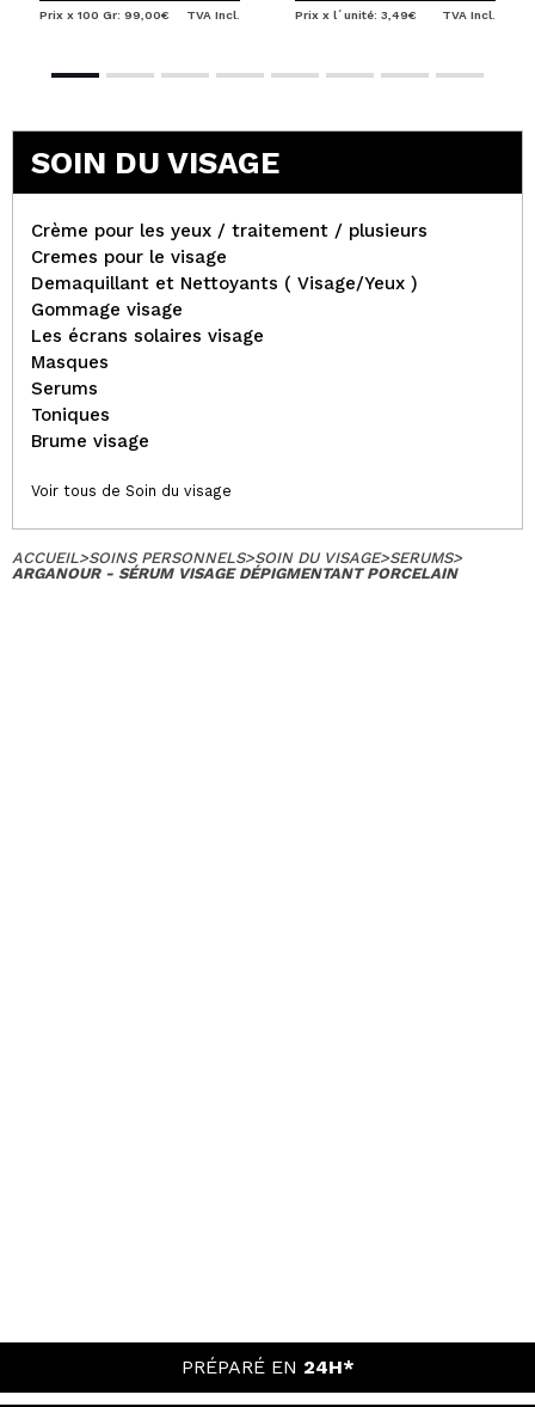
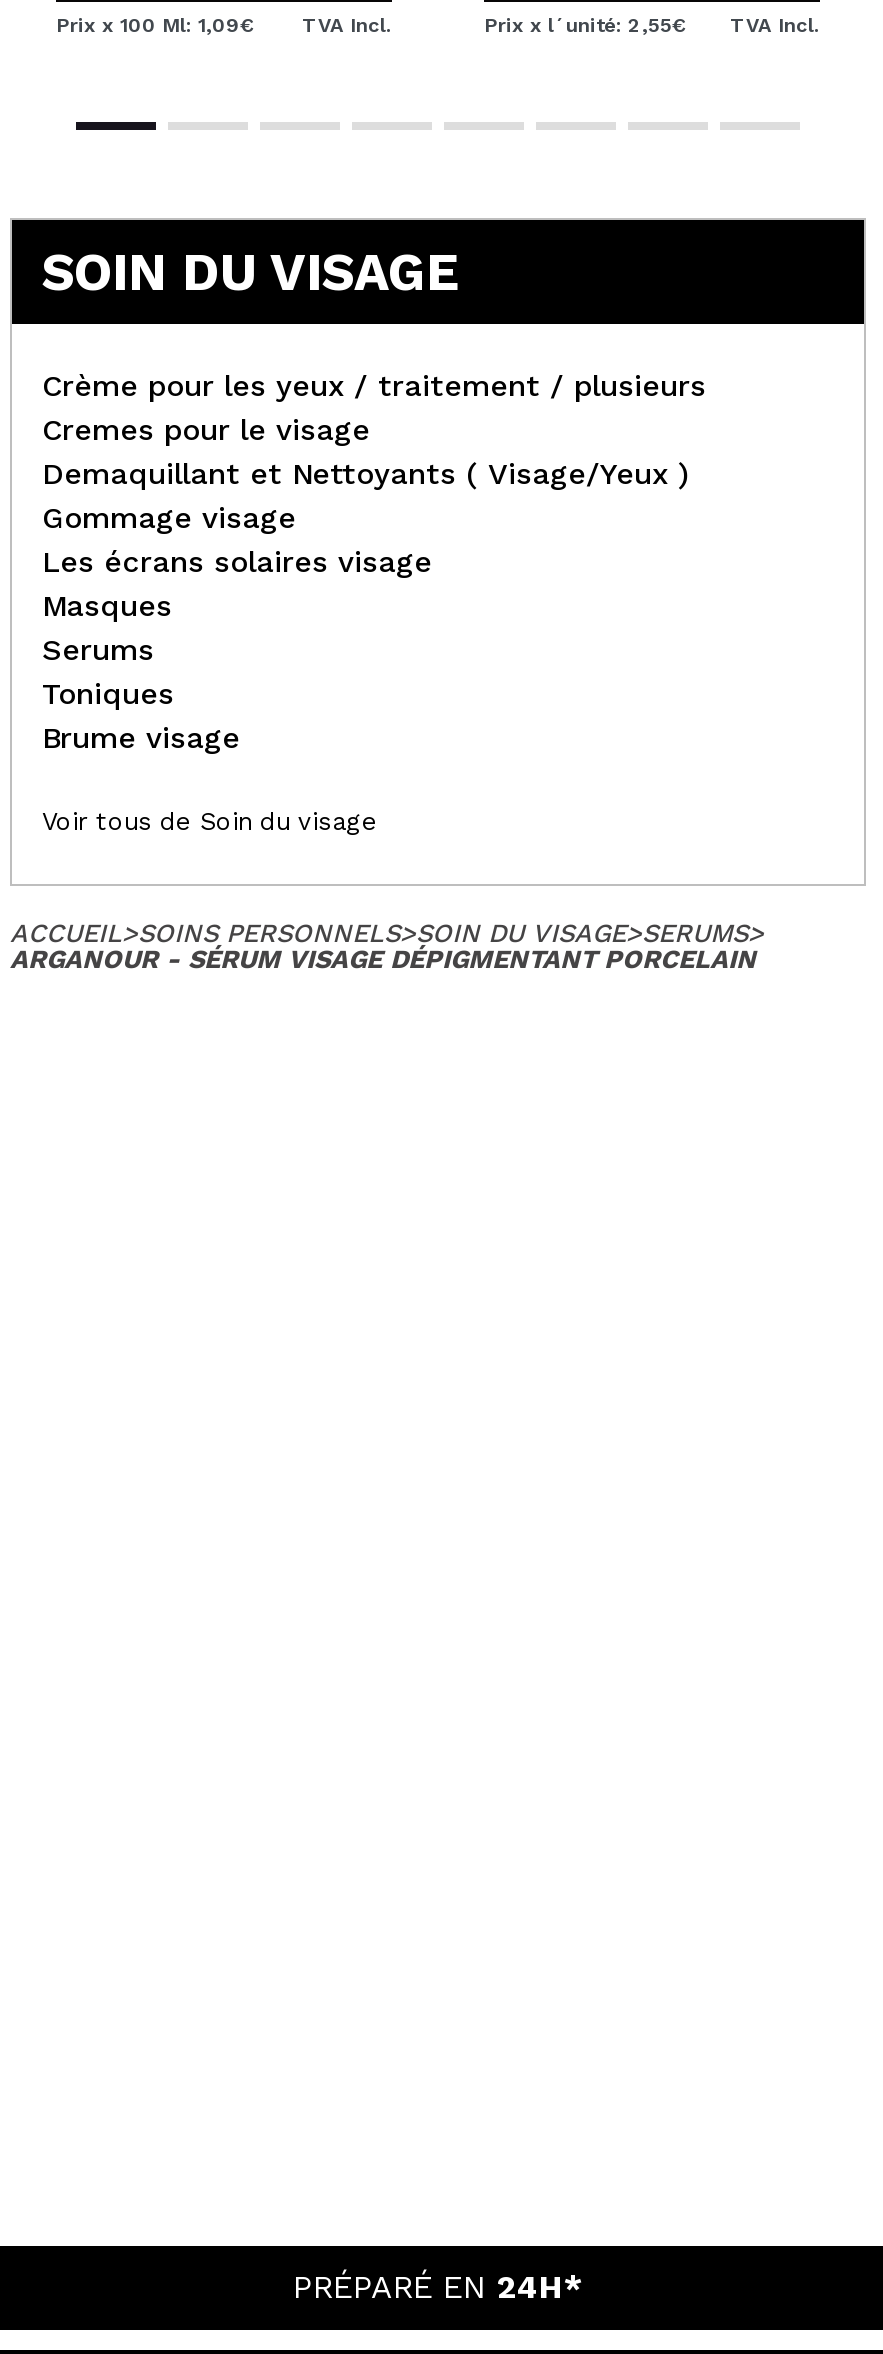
- Prix x 100 Gr: 99,00€
+ Prix x 100 Ml: 1,09€

- Prix x l´unité: 3,49€ TVA Incl.
+ Prix x l´unité: 2,55€ TVA Incl.
